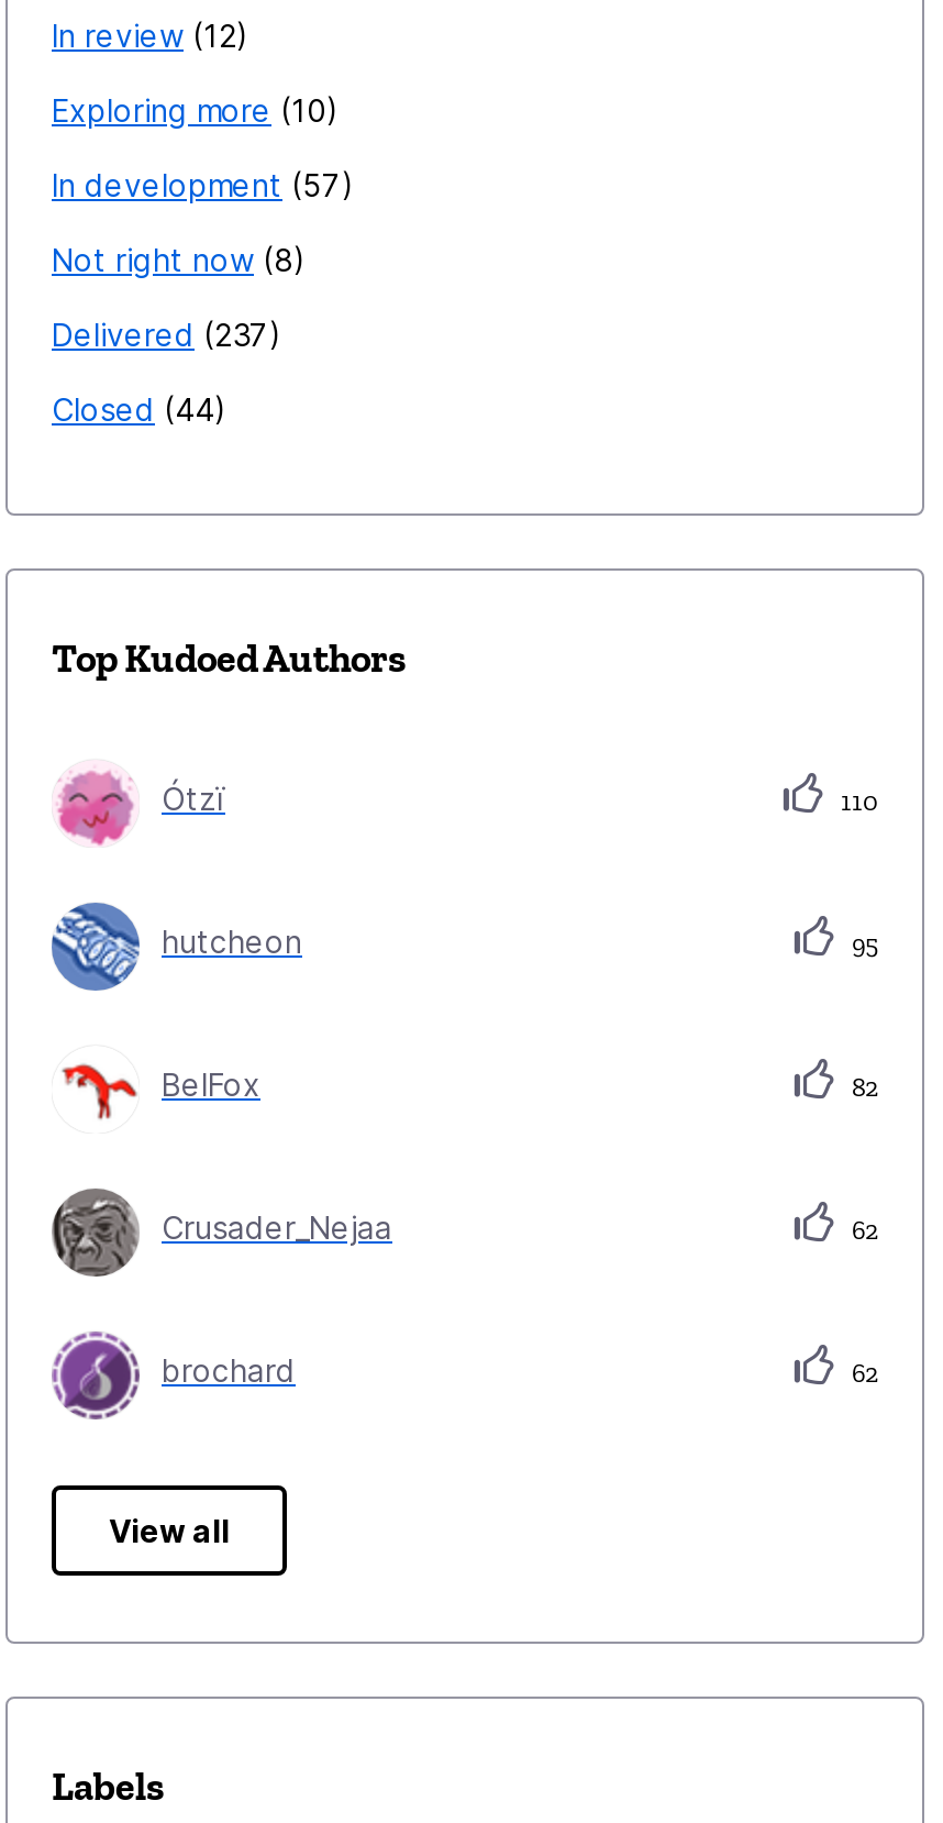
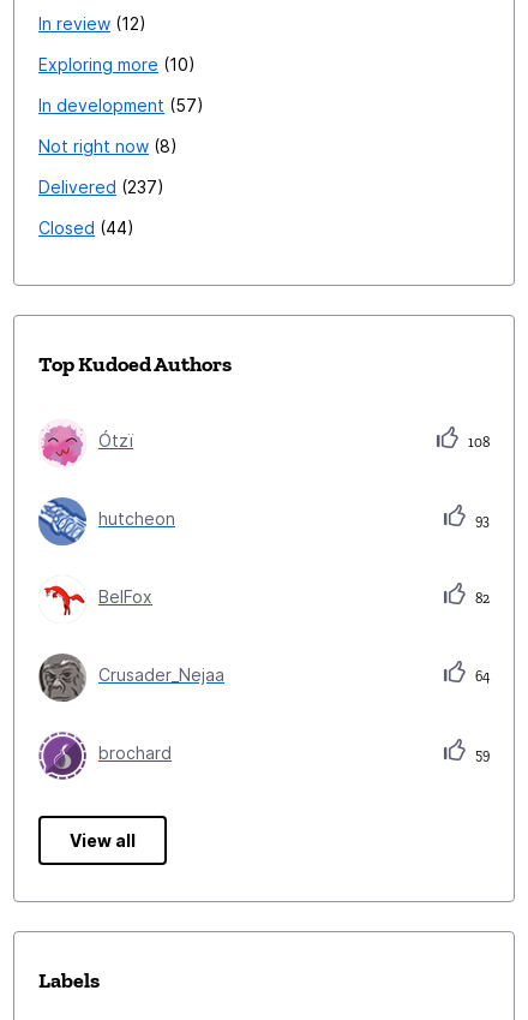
- 110
+ 108

- 95
+ 93

- 62
+ 64

- 62
+ 59
